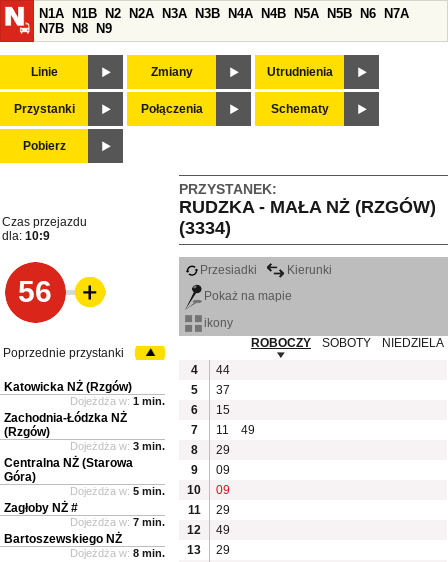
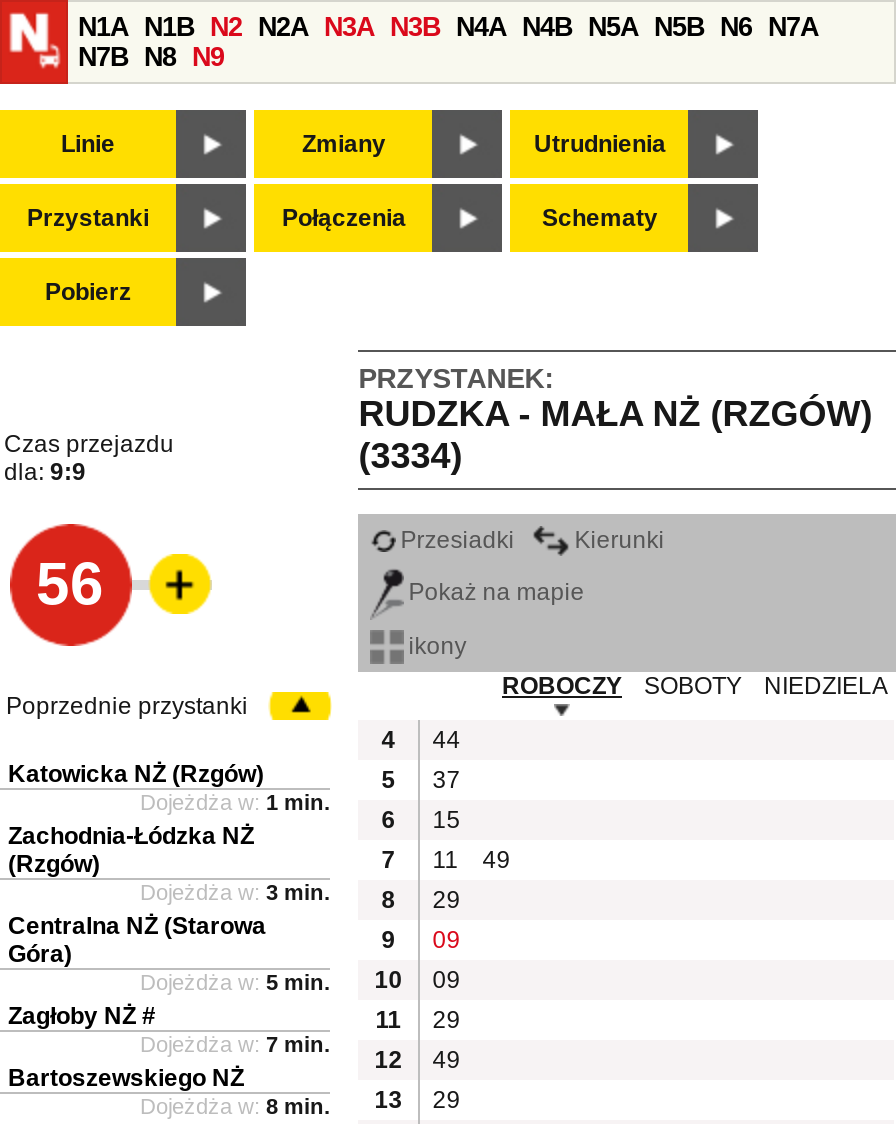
- dla: 10:9
+ dla: 9:9
